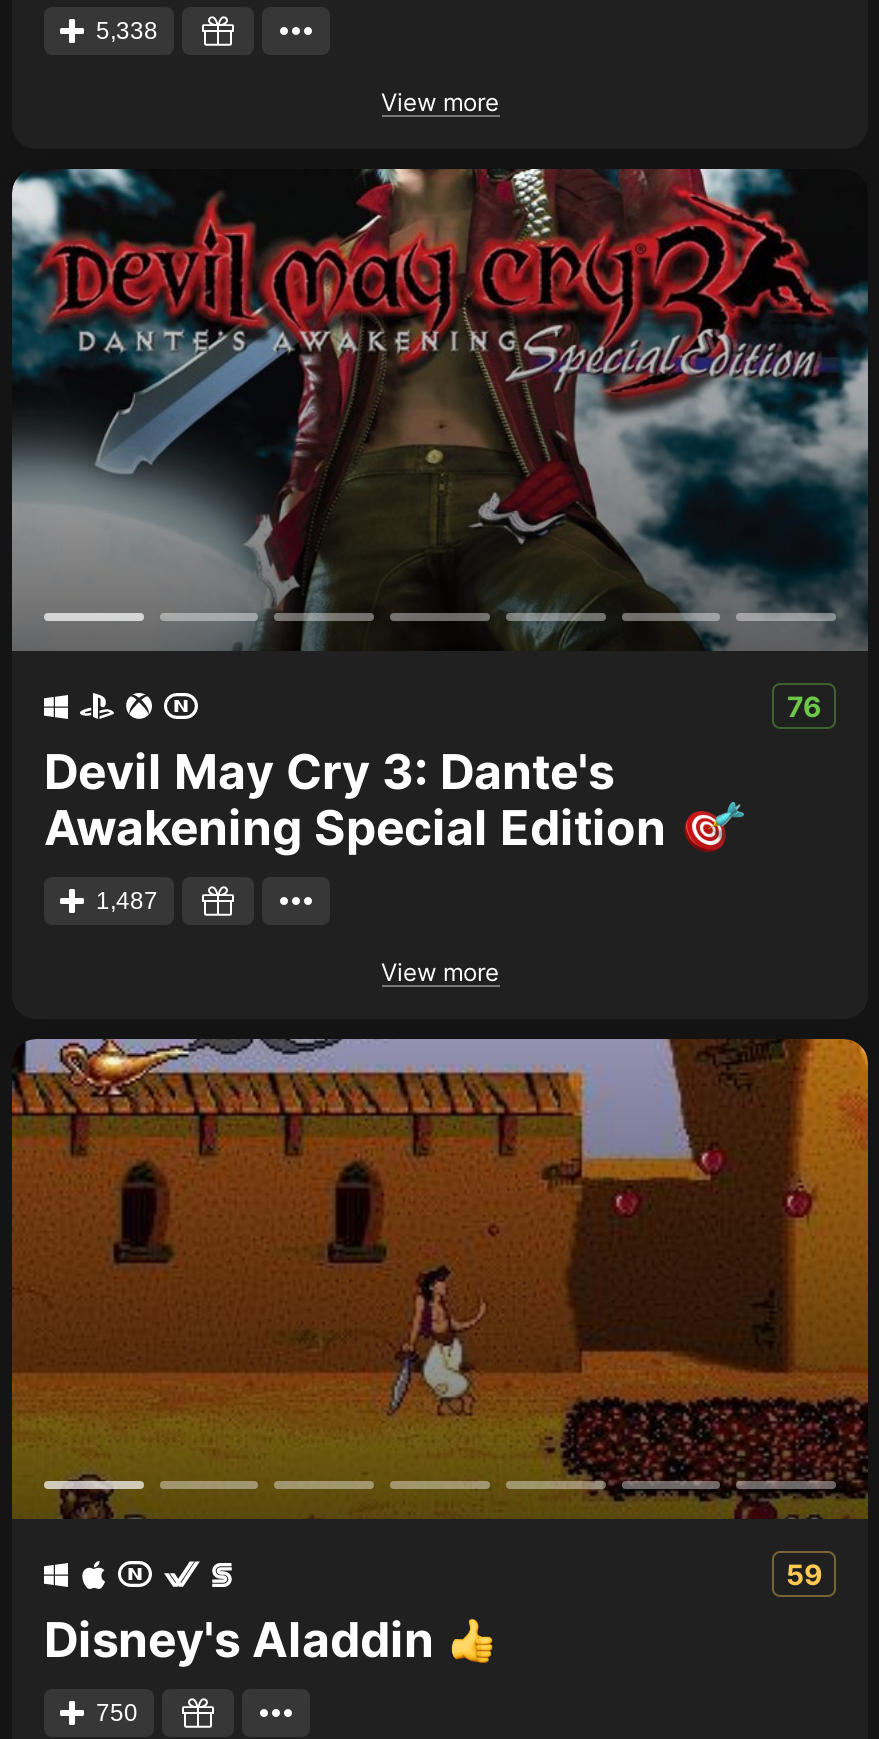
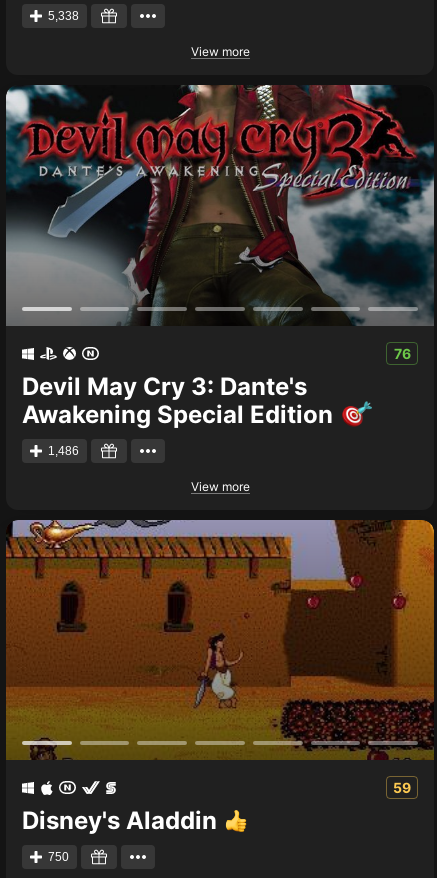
- 1,487
+ 1,486
